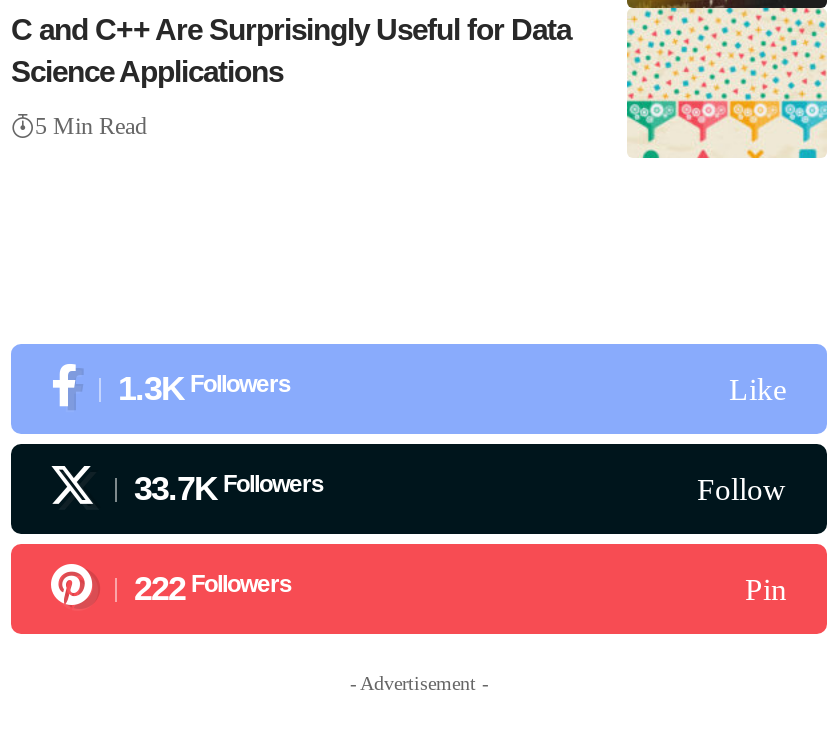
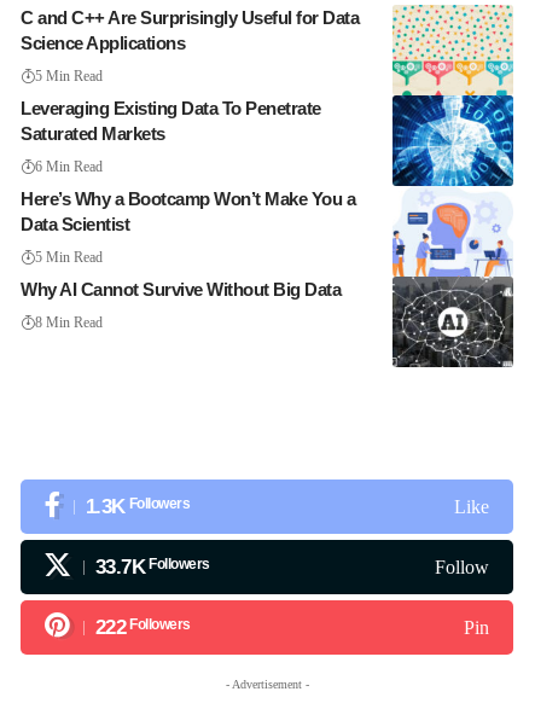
+ [image]
+ Leveraging Existing Data To Penetrate
+ Saturated Markets
+ 6 Min Read
+ Here’s Why a Bootcamp Won’t Make You a
+ Data Scientist
+ 5 Min Read
+ Why AI Cannot Survive Without Big Data
+ 8 Min Read
